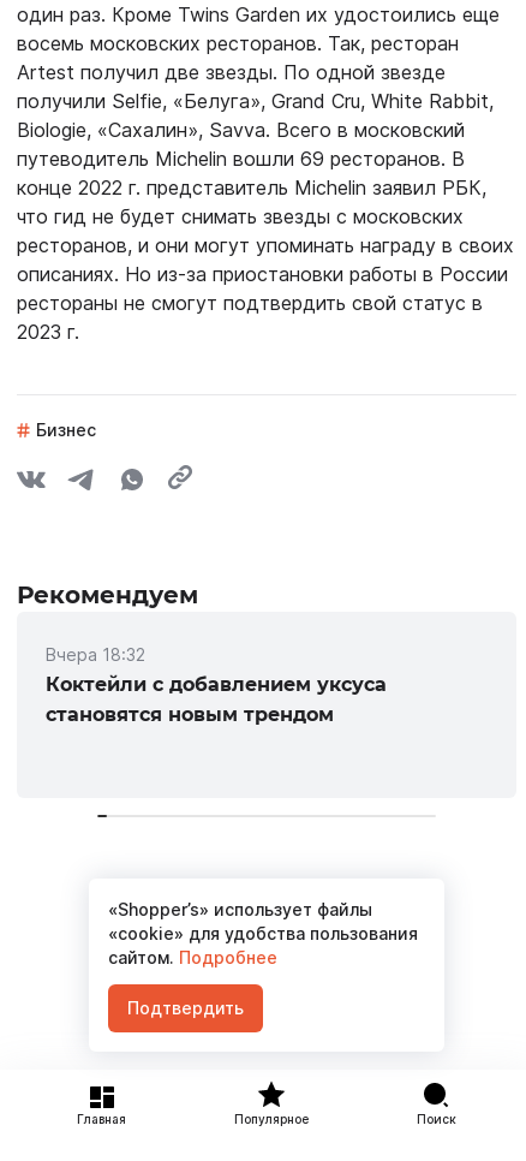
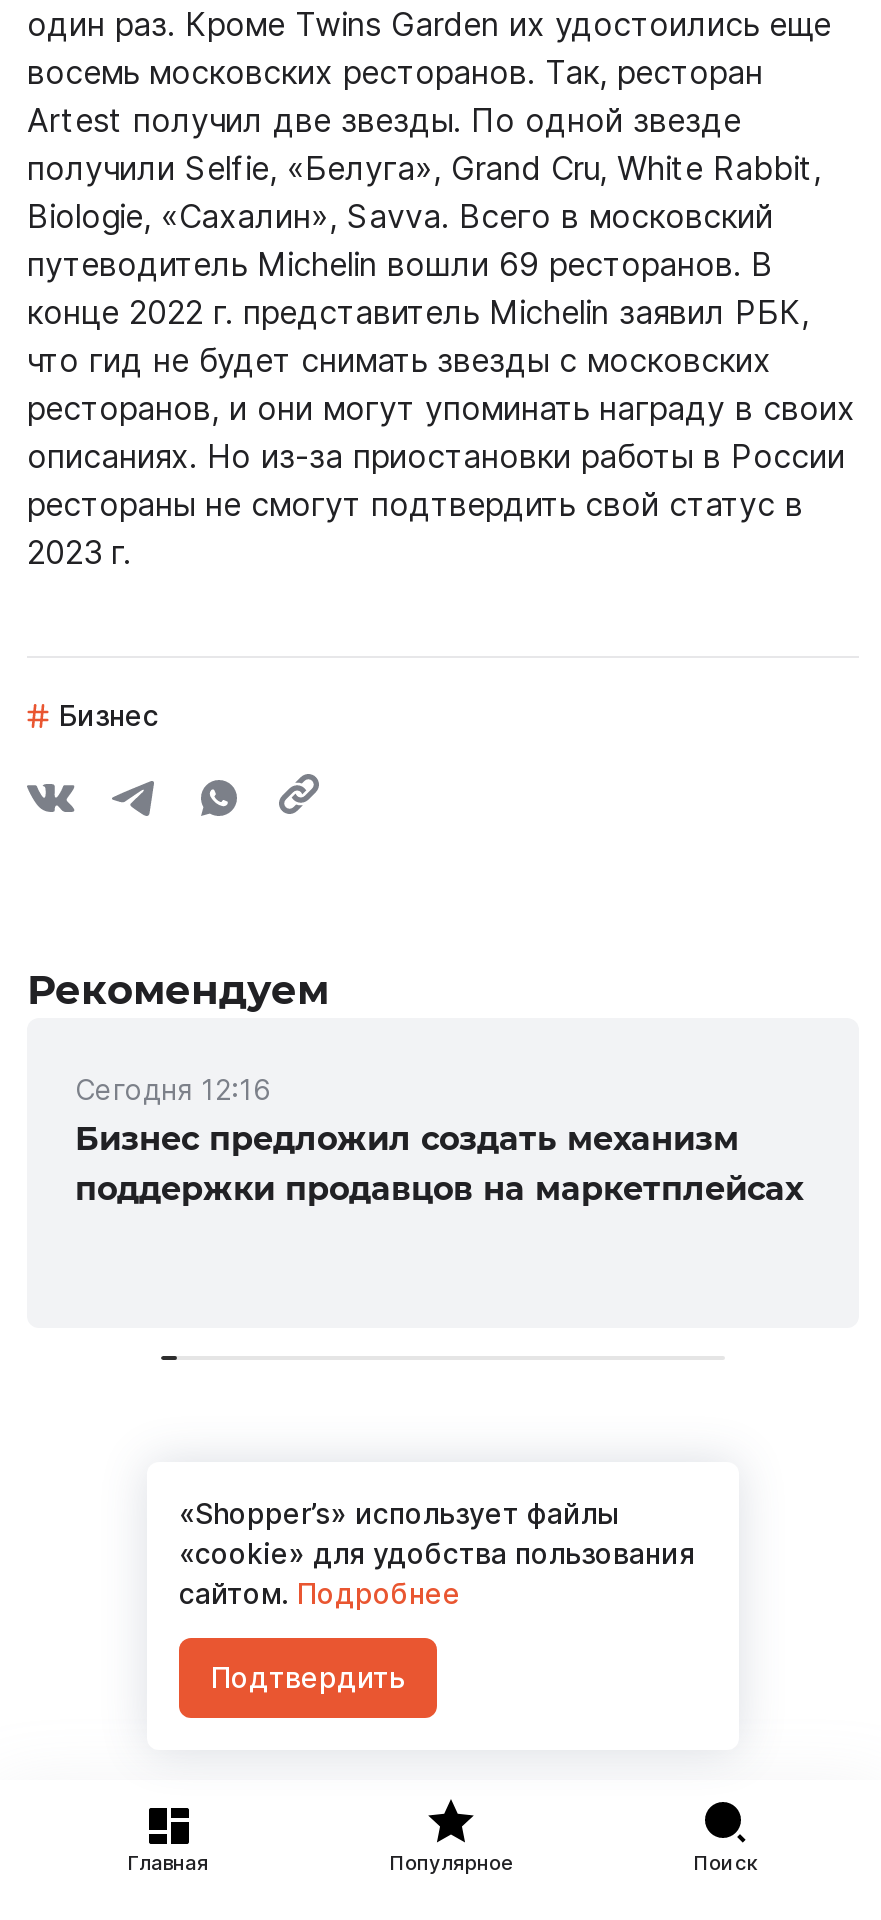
- Вчера 18:32
- Коктейли с добавлением уксуса
- становятся новым трендом
+ Сегодня 12:16
+ Бизнес предложил создать механизм
+ поддержки продавцов на маркетплейсах
